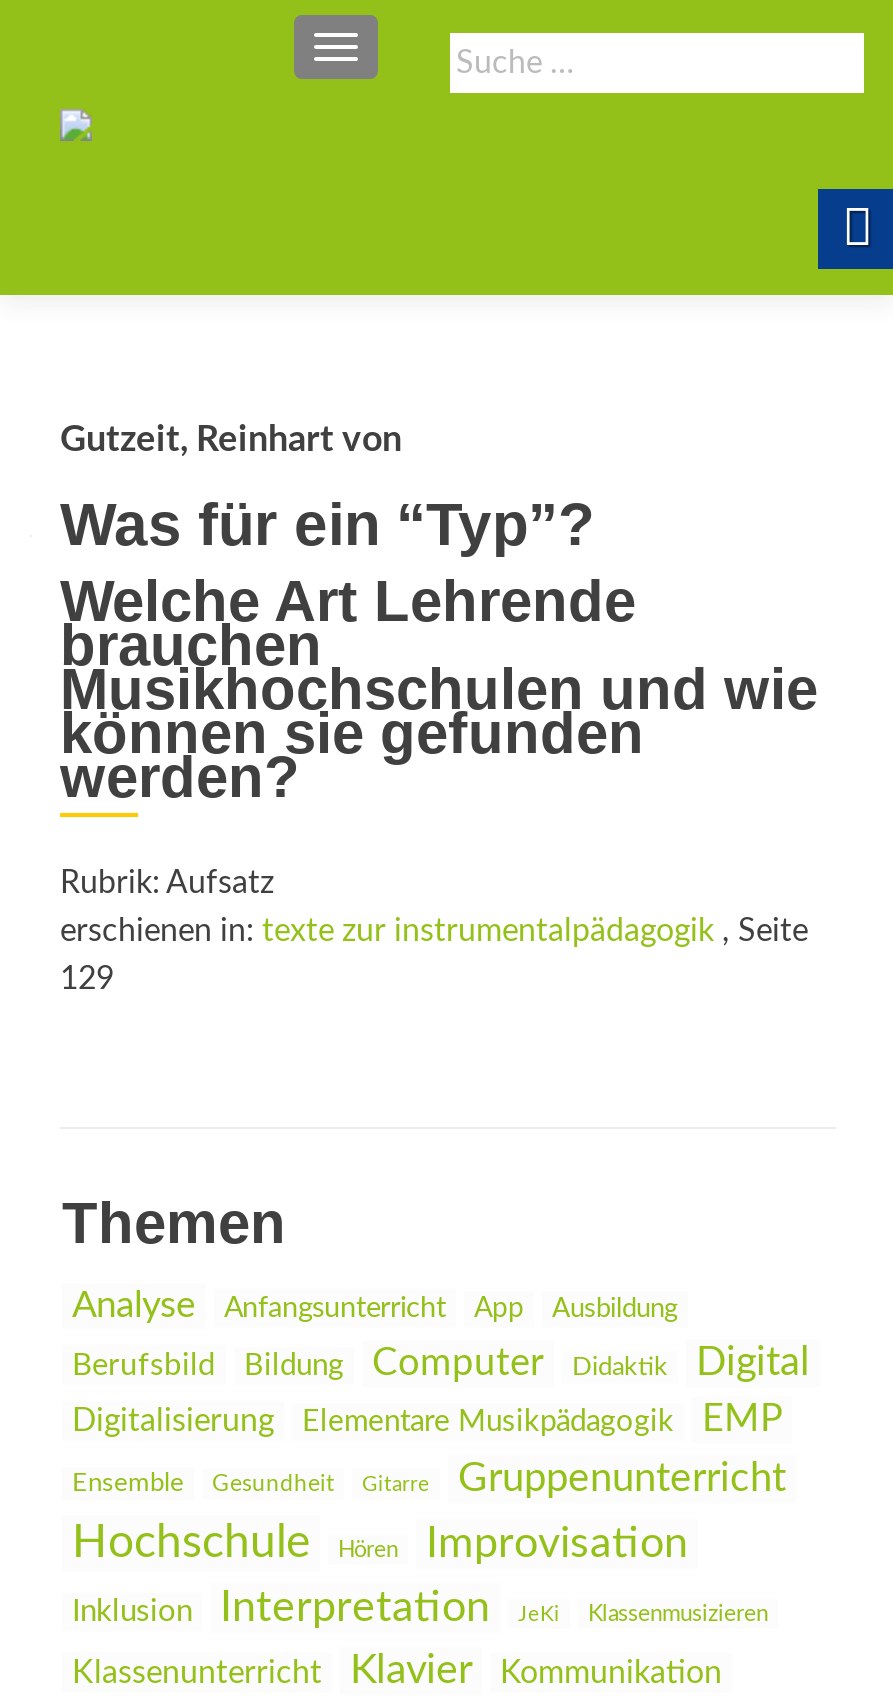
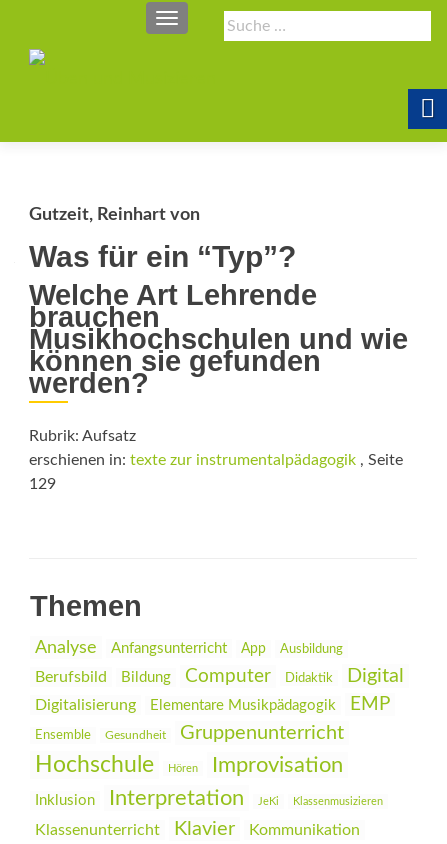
- Gitarre
